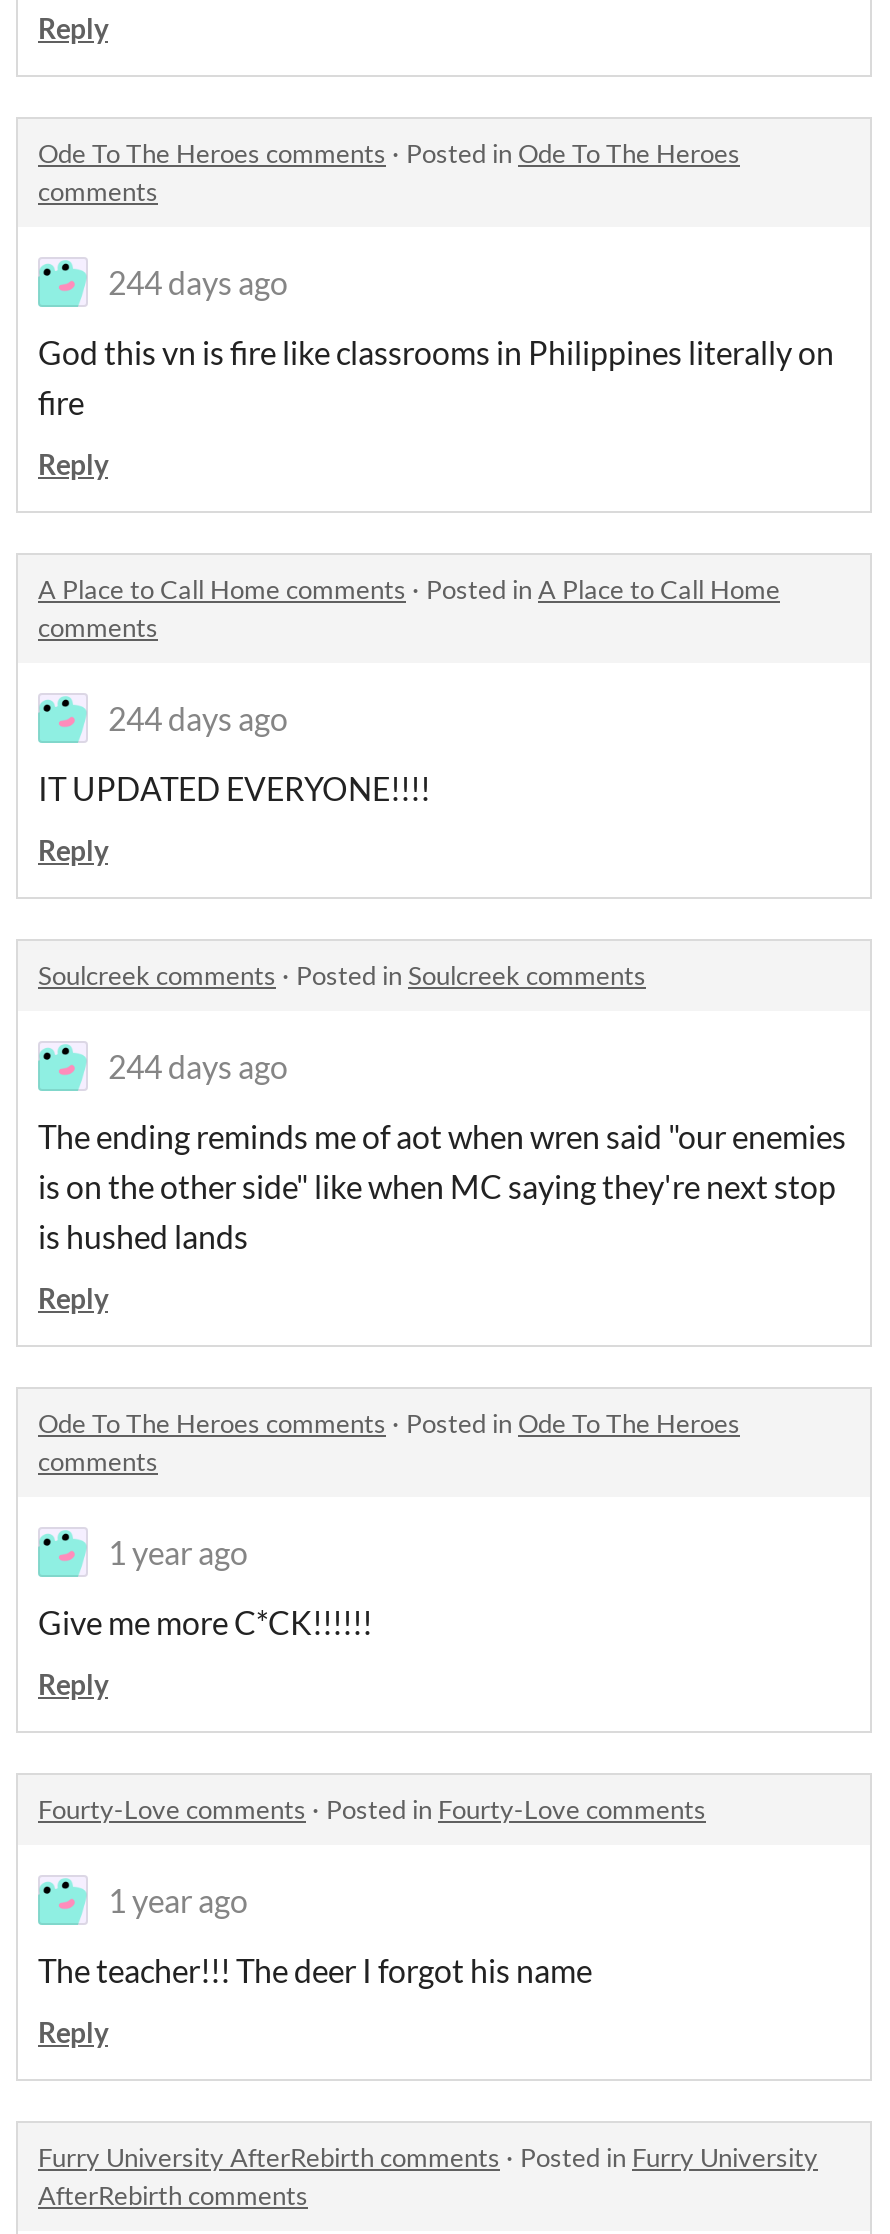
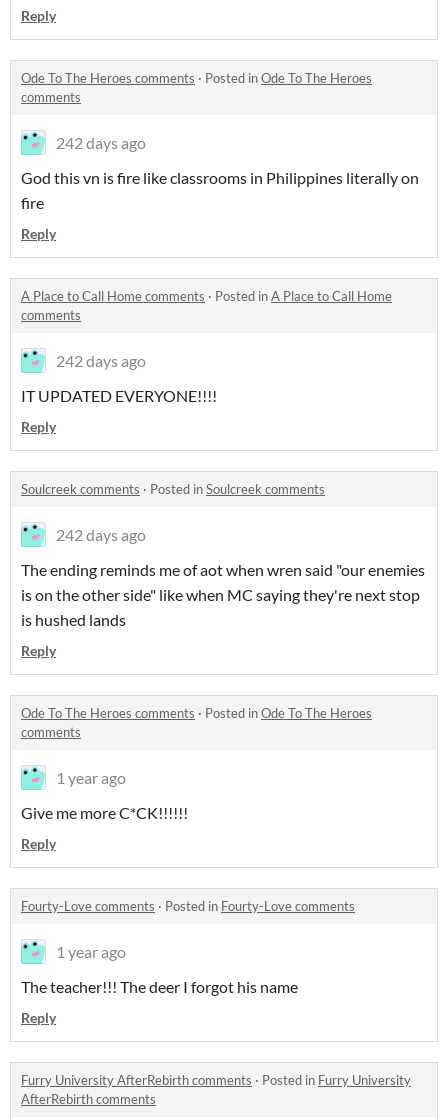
- 244 days ago
+ 242 days ago

- 244 days ago
+ 242 days ago

- 244 days ago
+ 242 days ago
